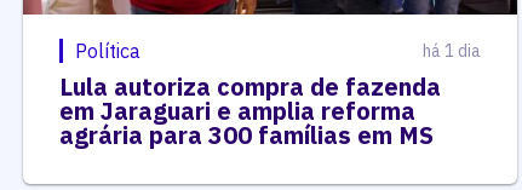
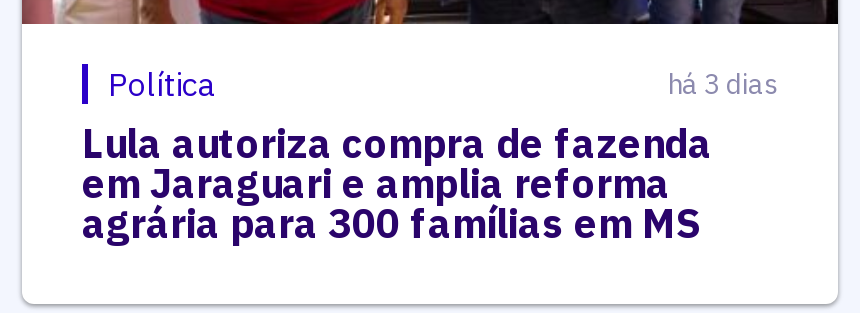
- há 1 dia
+ há 3 dias
